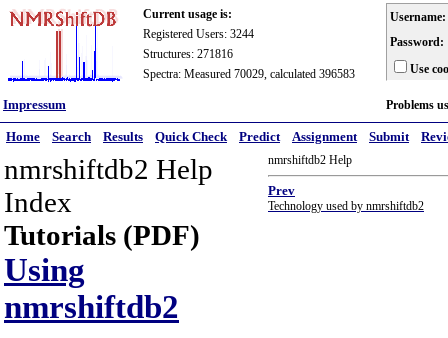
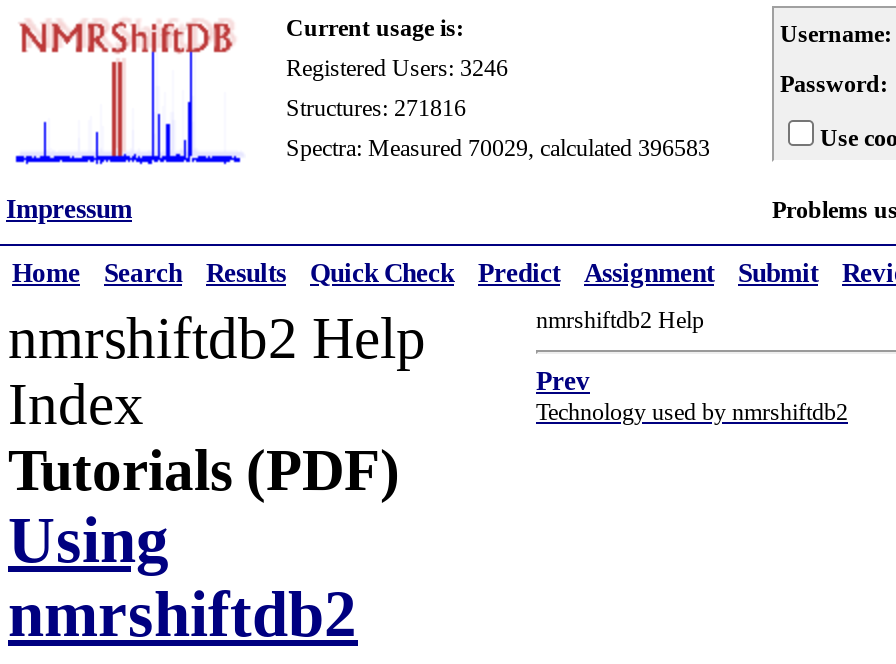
- Registered Users: 3244
+ Registered Users: 3246
